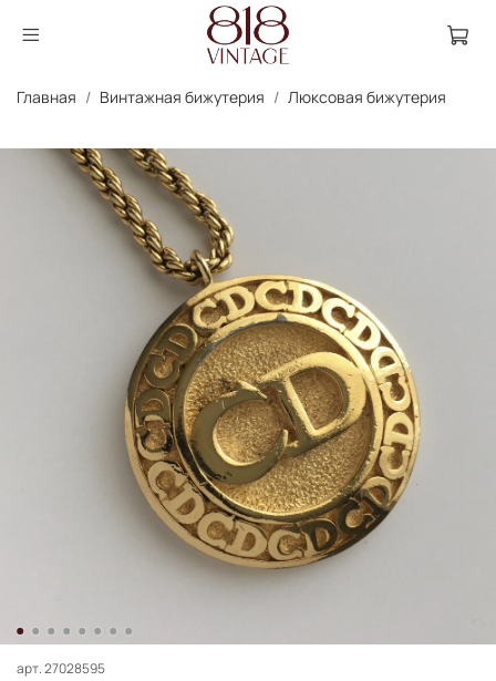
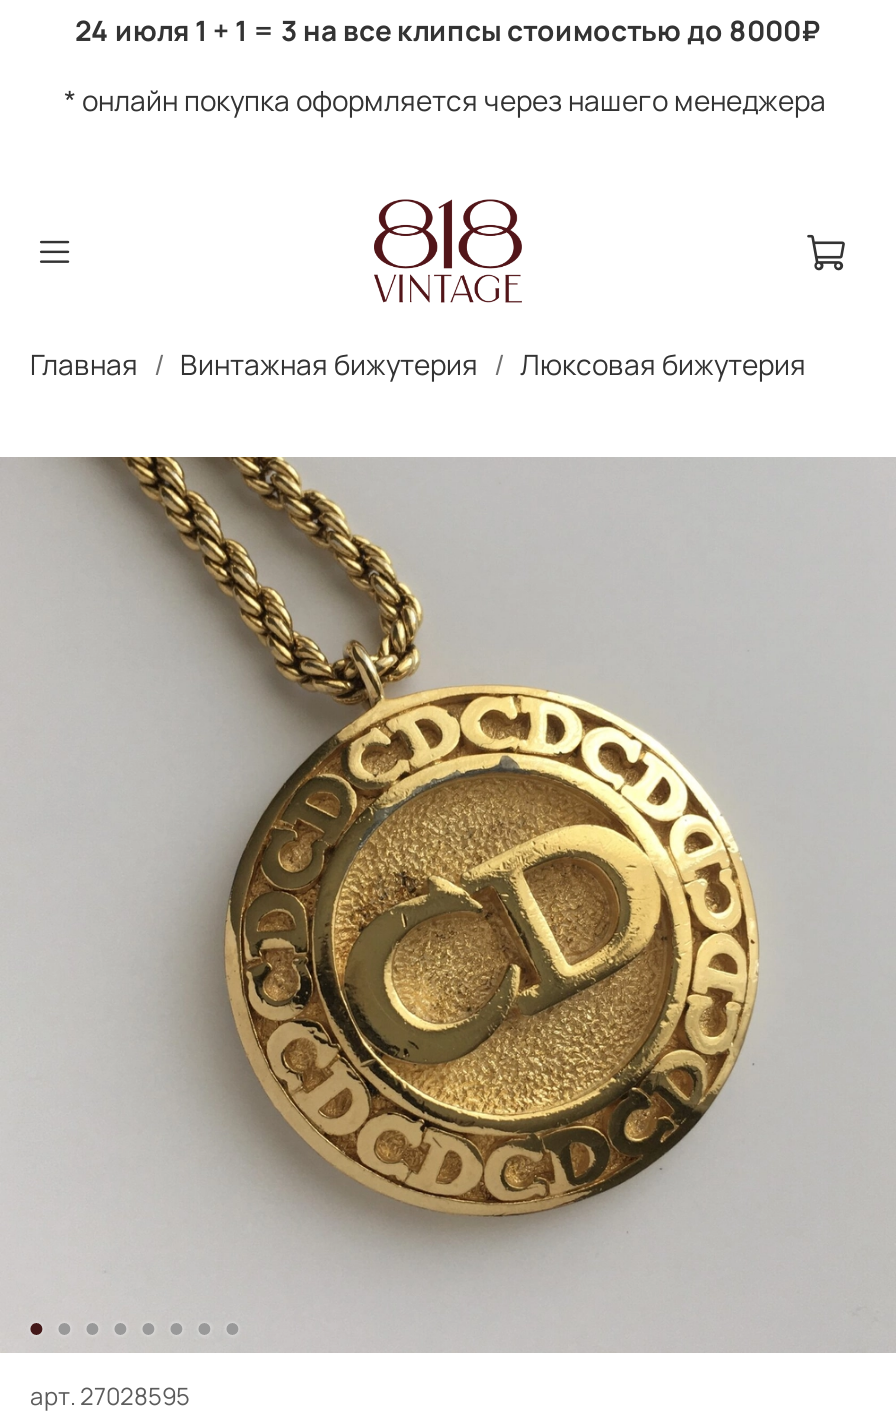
+ 24 июля 1 + 1 = 3 на все клипсы стоимостью до 8000₽
+ * онлайн покупка оформляется через нашего менеджера
